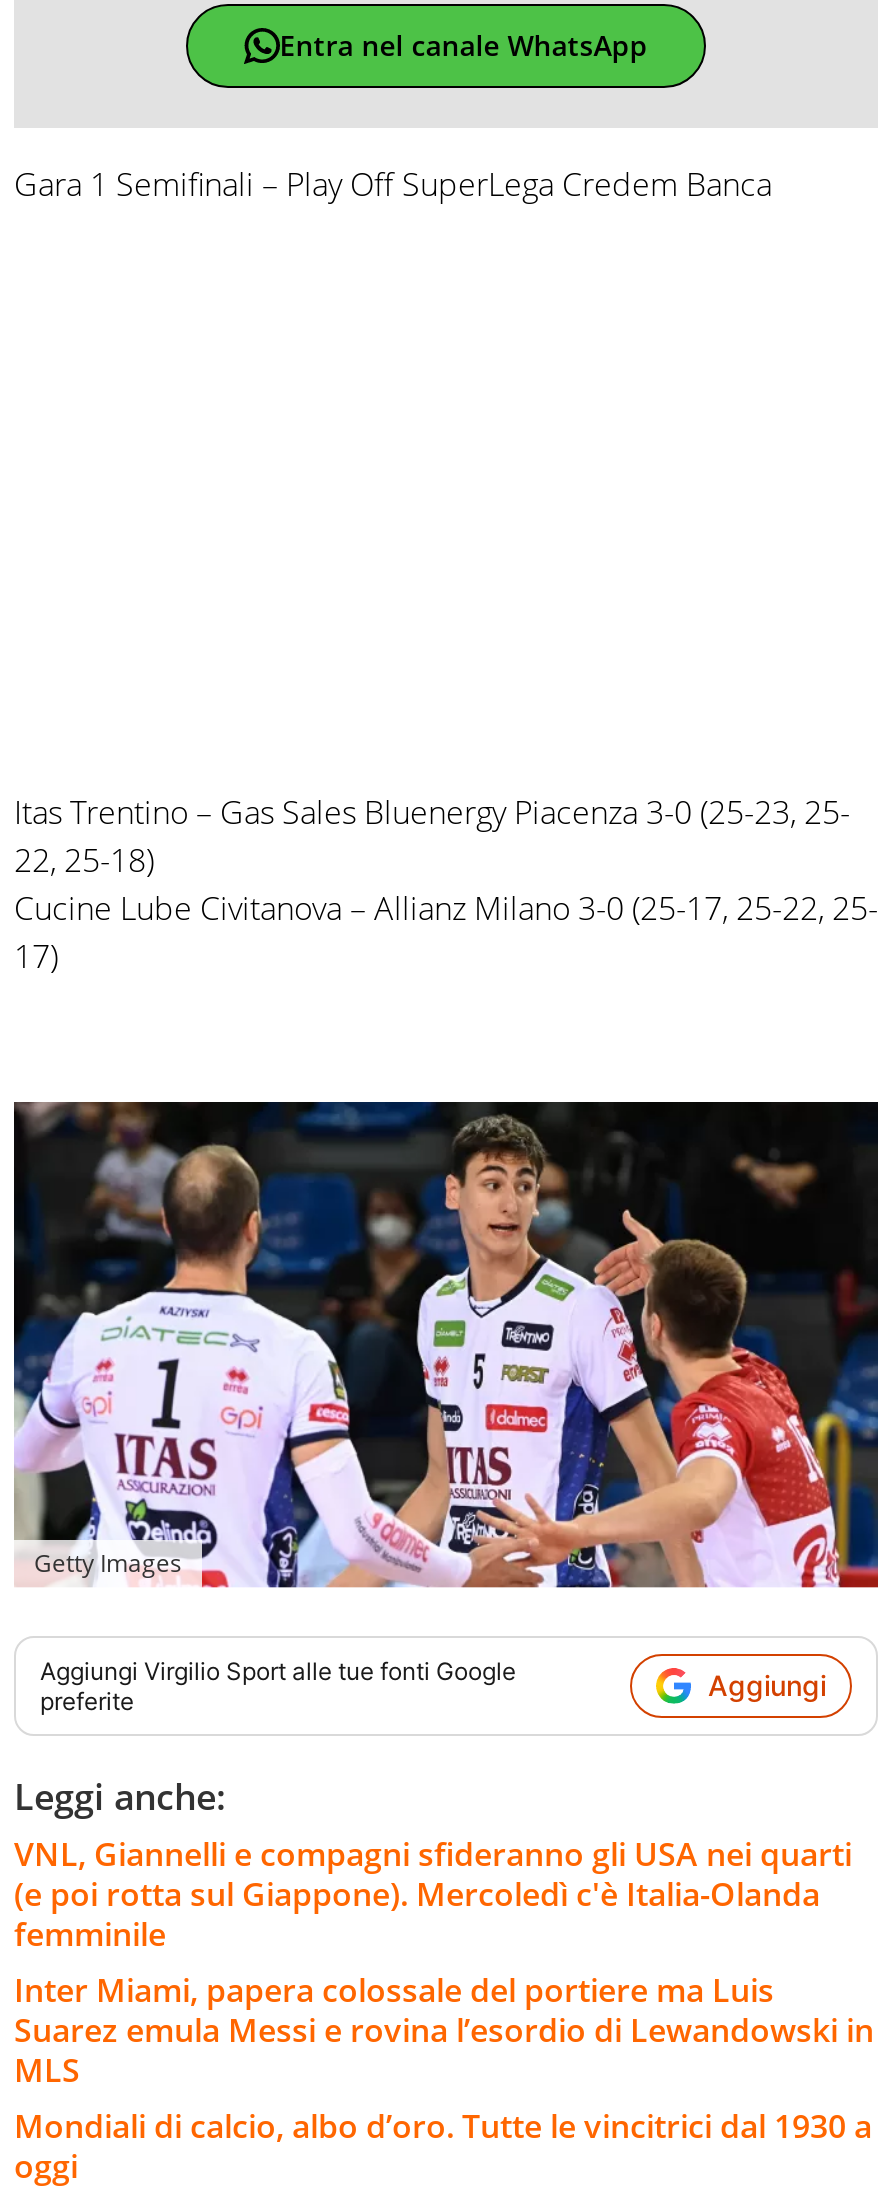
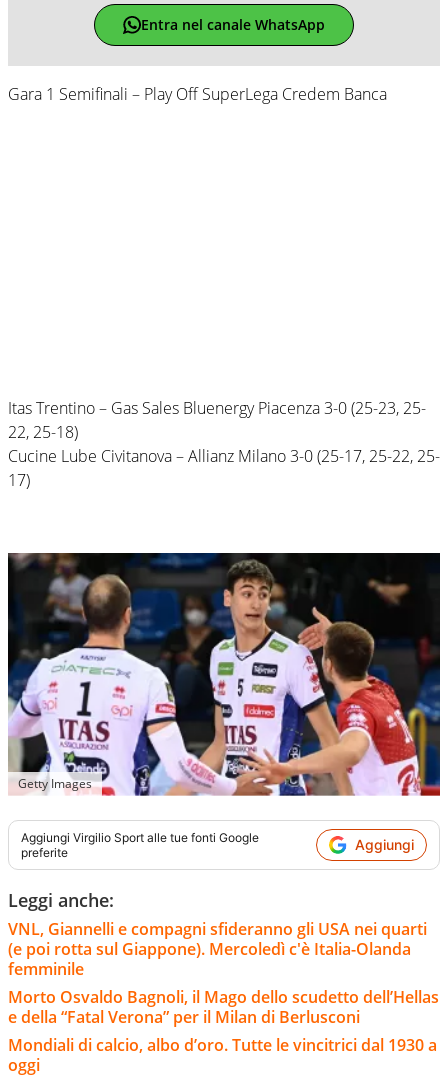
- Inter Miami, papera colossale del portiere ma Luis
- Suarez emula Messi e rovina l’esordio di Lewandowski in
- MLS
+ Morto Osvaldo Bagnoli, il Mago dello scudetto dell’Hellas
+ e della “Fatal Verona” per il Milan di Berlusconi
